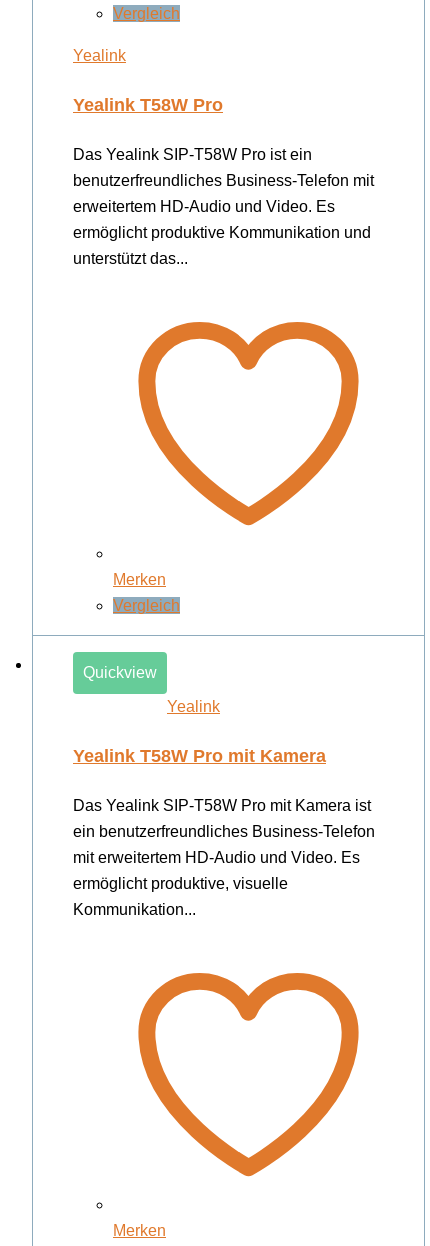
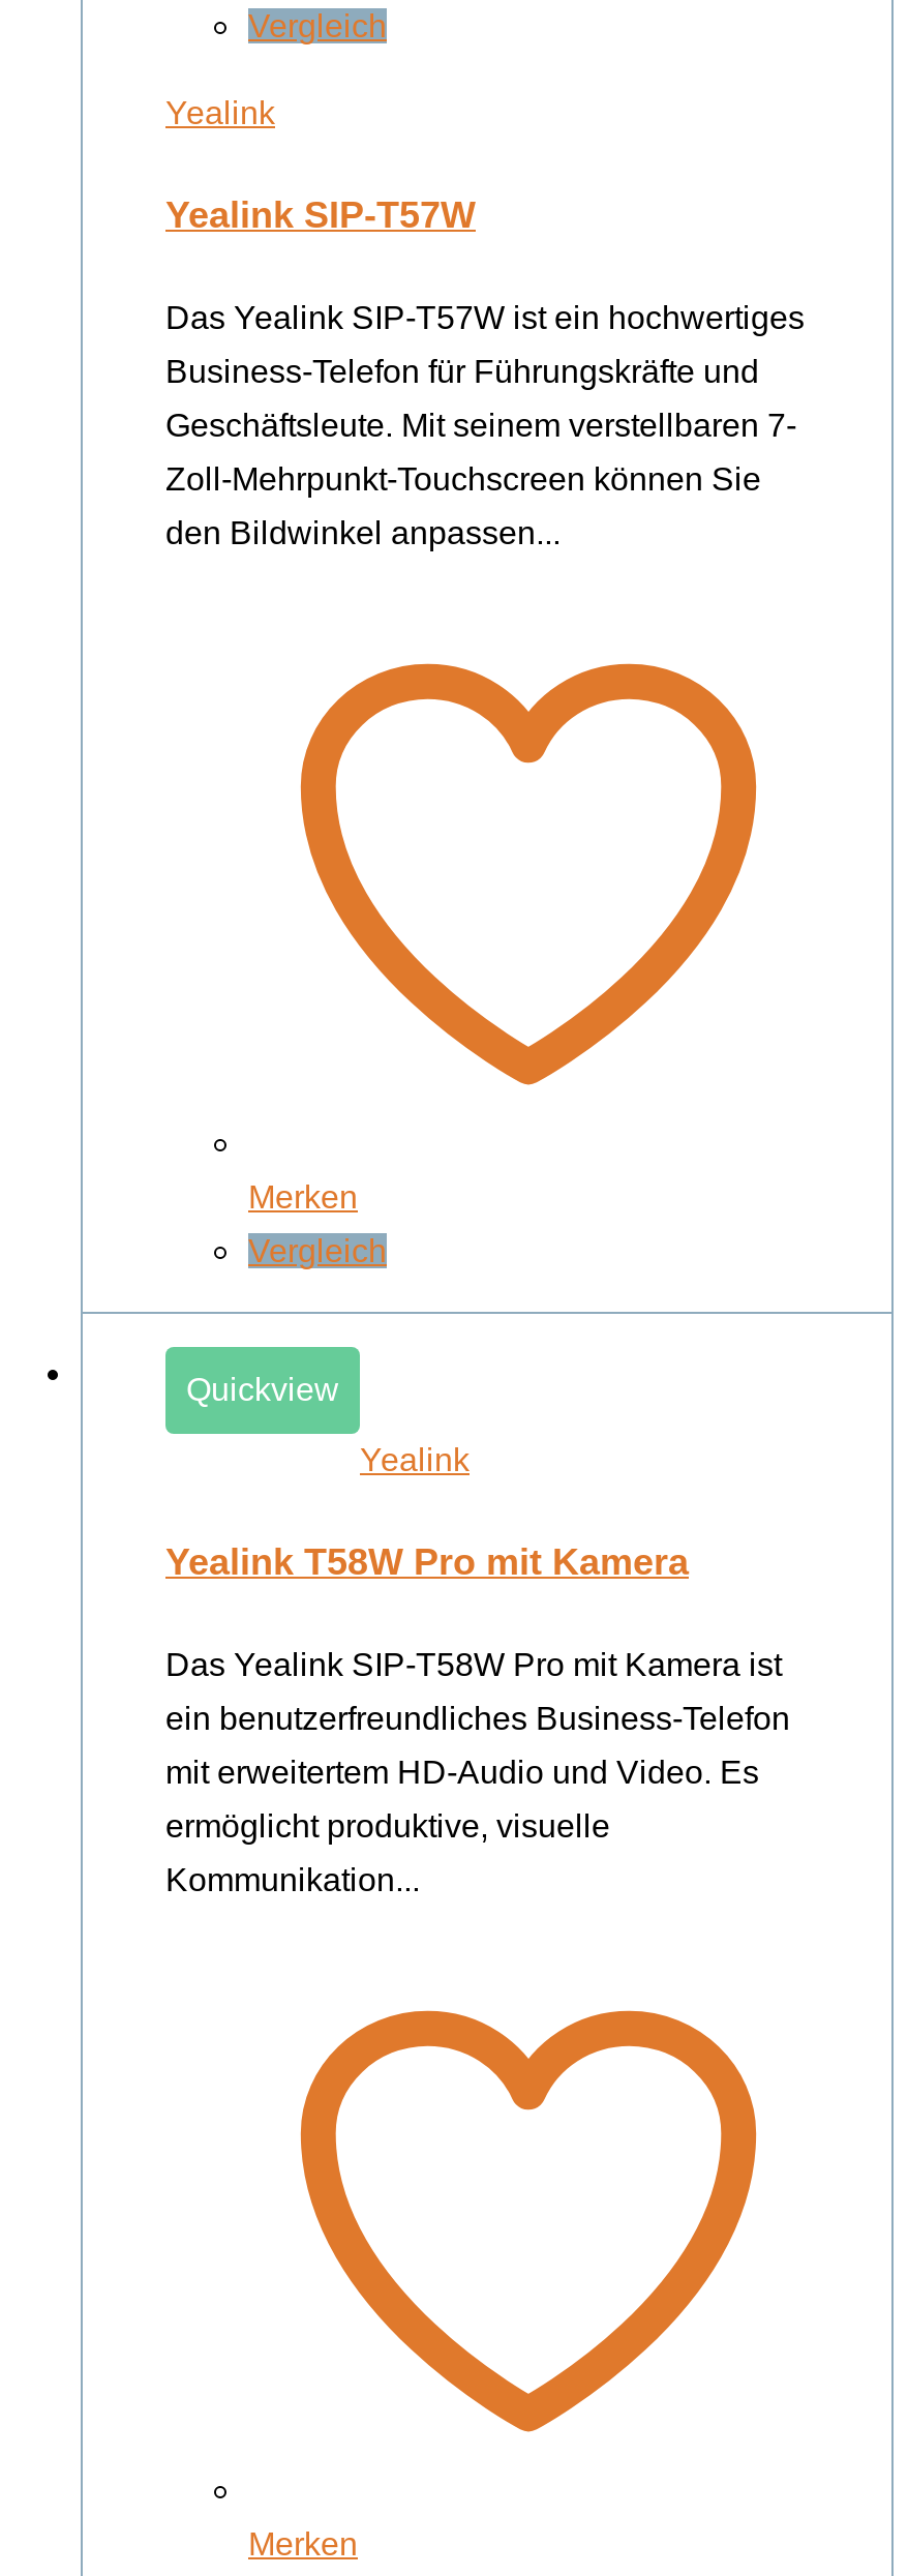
- Yealink T58W Pro
+ Yealink SIP-T57W

- Das Yealink SIP-T58W Pro ist ein
+ Das Yealink SIP-T57W ist ein hochwertiges

- benutzerfreundliches Business-Telefon mit
+ Business-Telefon für Führungskräfte und

- erweitertem HD-Audio und Video. Es
+ Geschäftsleute. Mit seinem verstellbaren 7-

- ermöglicht produktive Kommunikation und
+ Zoll-Mehrpunkt-Touchscreen können Sie

- unterstützt das...
+ den Bildwinkel anpassen...
